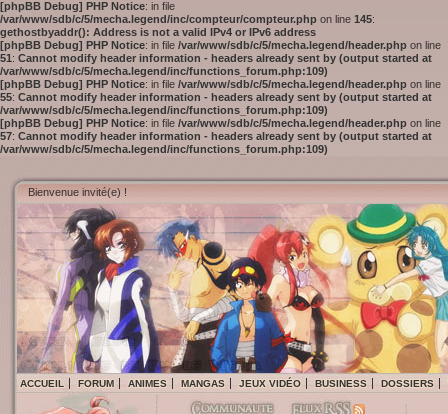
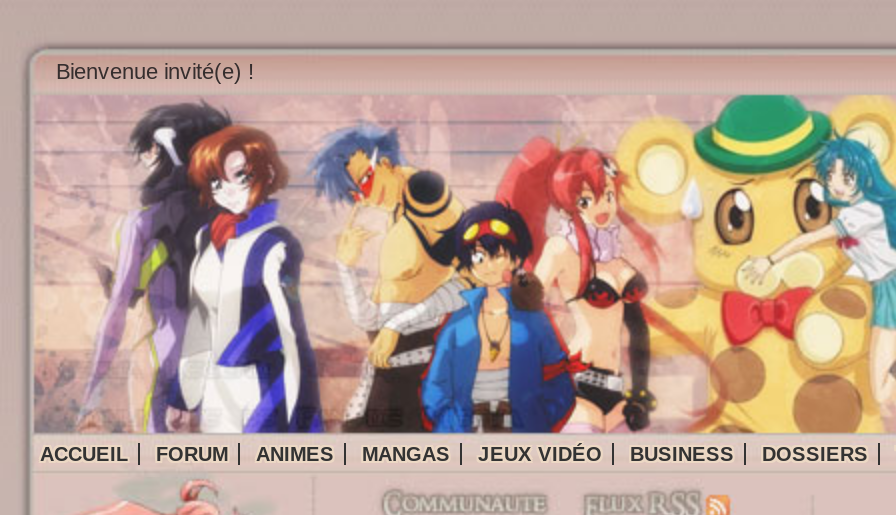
- [phpBB Debug] PHP Notice: in file
- /var/www/sdb/c/5/mecha.legend/inc/compteur/compteur.php on line 145:
- gethostbyaddr(): Address is not a valid IPv4 or IPv6 address
- [phpBB Debug] PHP Notice: in file /var/www/sdb/c/5/mecha.legend/header.php on line
- 51: Cannot modify header information - headers already sent by (output started at
- /var/www/sdb/c/5/mecha.legend/inc/functions_forum.php:109)
- [phpBB Debug] PHP Notice: in file /var/www/sdb/c/5/mecha.legend/header.php on line
- 55: Cannot modify header information - headers already sent by (output started at
- /var/www/sdb/c/5/mecha.legend/inc/functions_forum.php:109)
- [phpBB Debug] PHP Notice: in file /var/www/sdb/c/5/mecha.legend/header.php on line
- 57: Cannot modify header information - headers already sent by (output started at
- /var/www/sdb/c/5/mecha.legend/inc/functions_forum.php:109)
